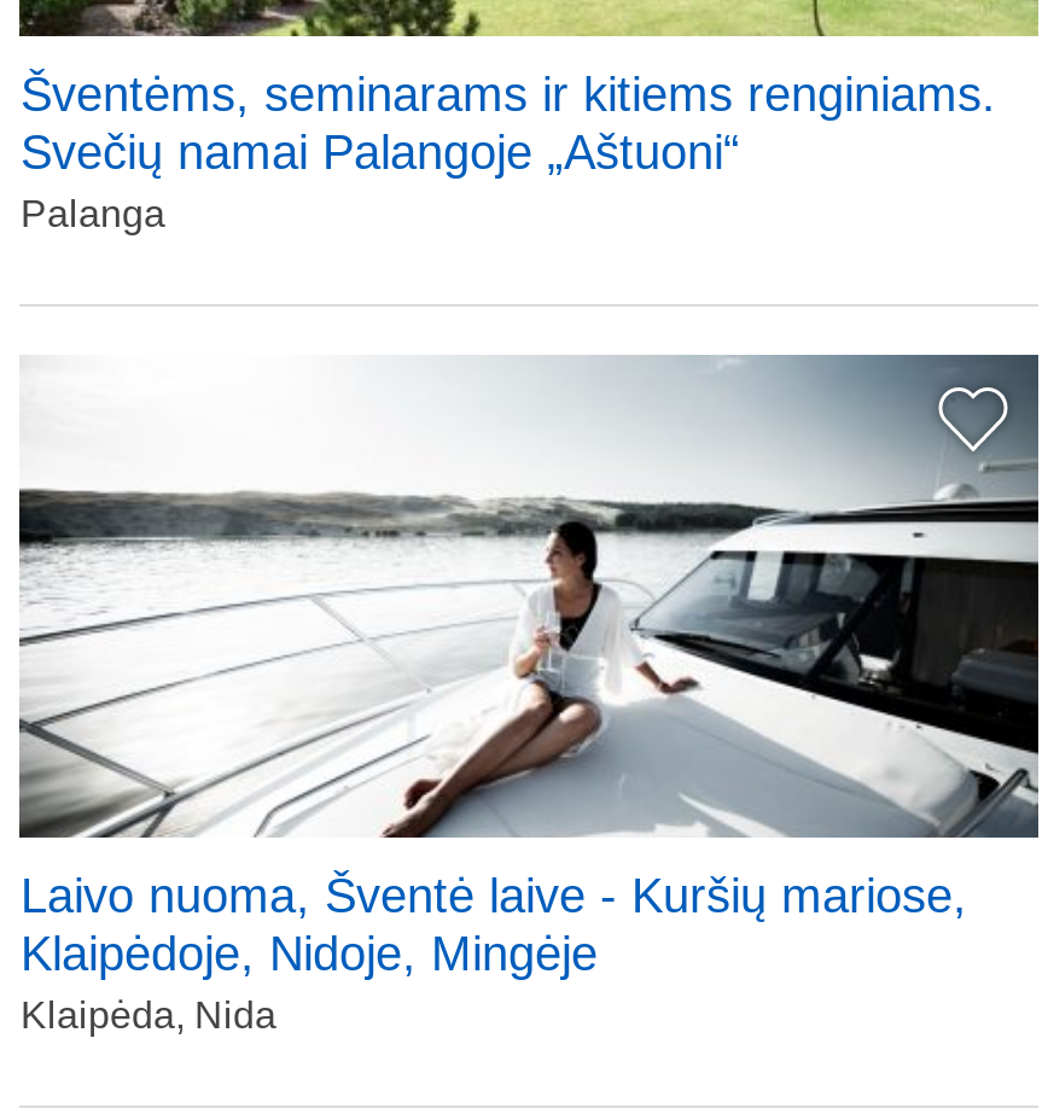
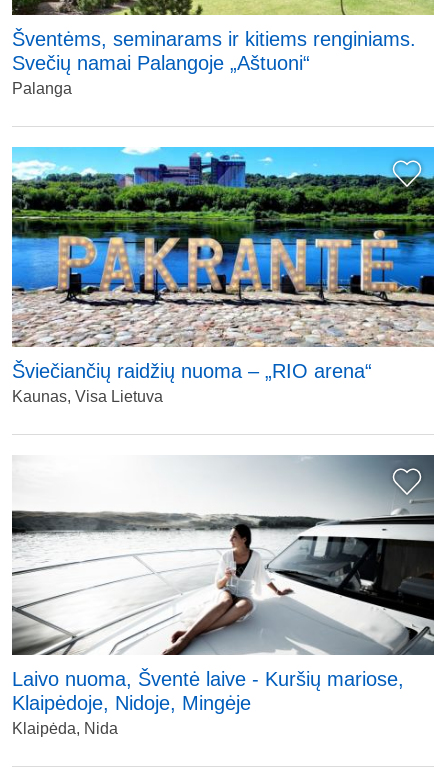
+ [image]
+ Šviečiančių raidžių nuoma – „RIO arena“
+ Kaunas, Visa Lietuva
